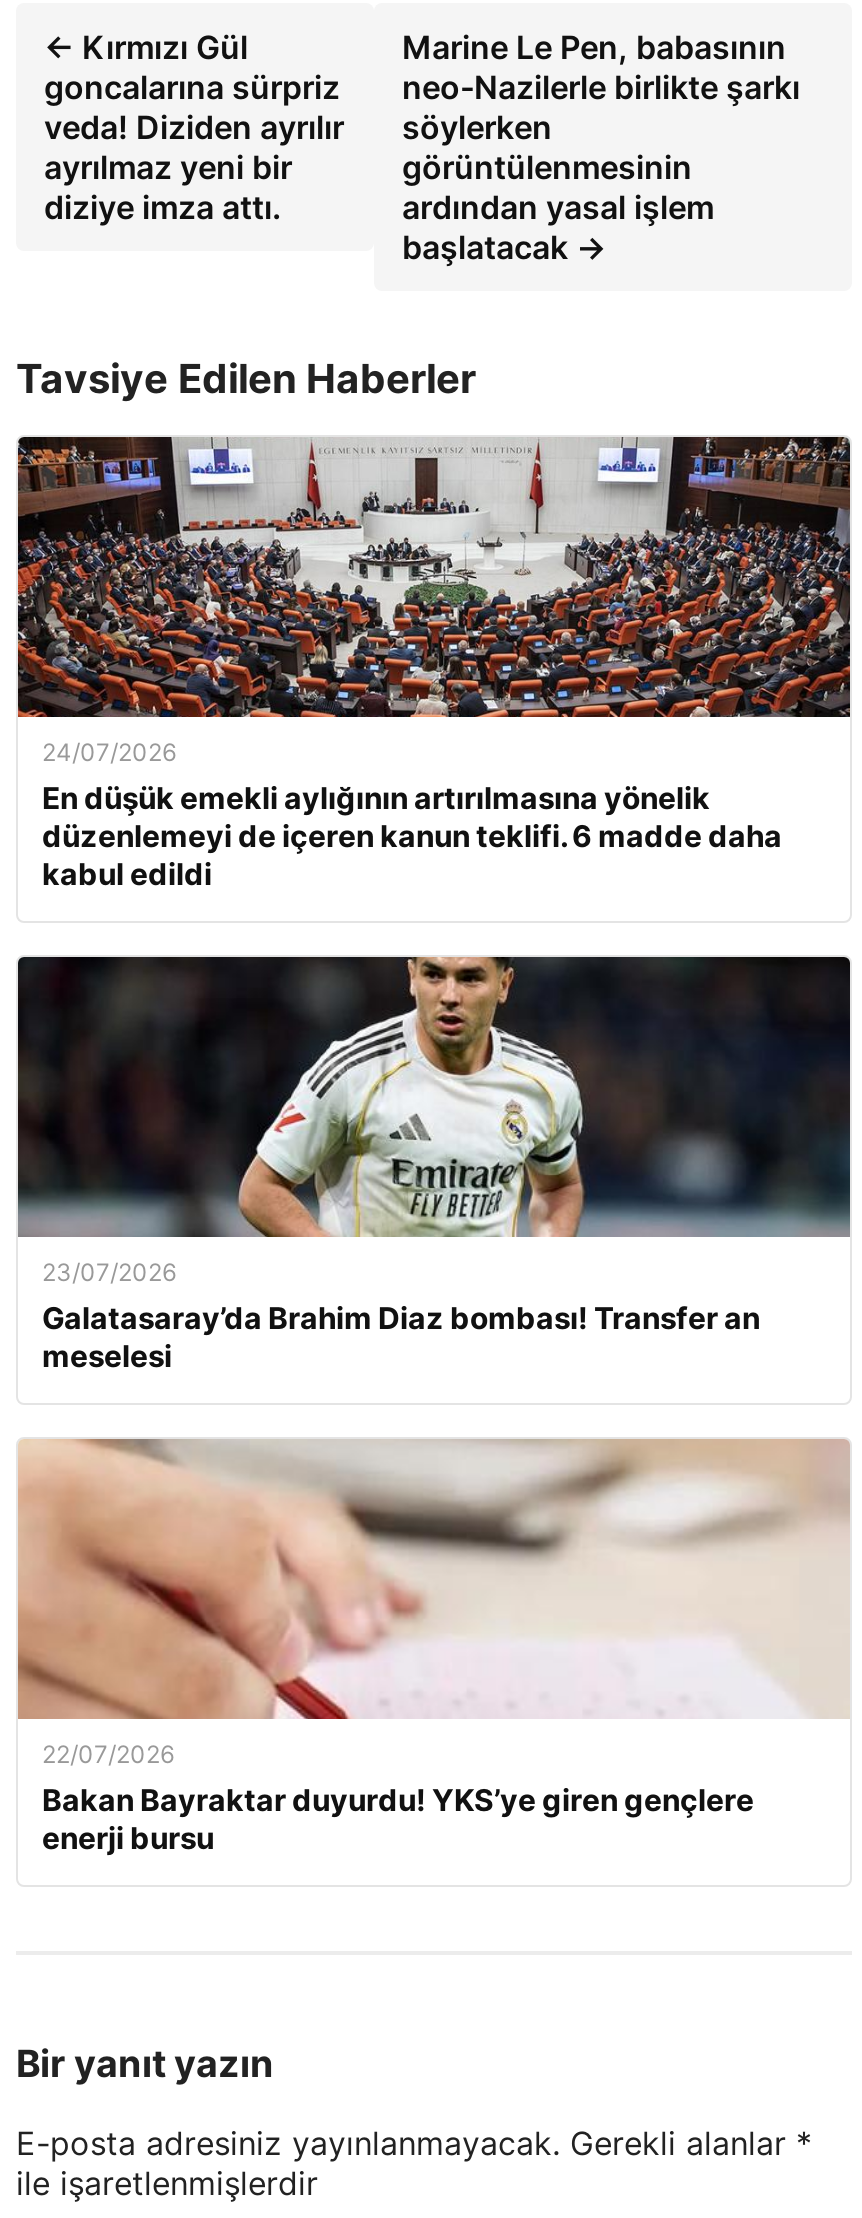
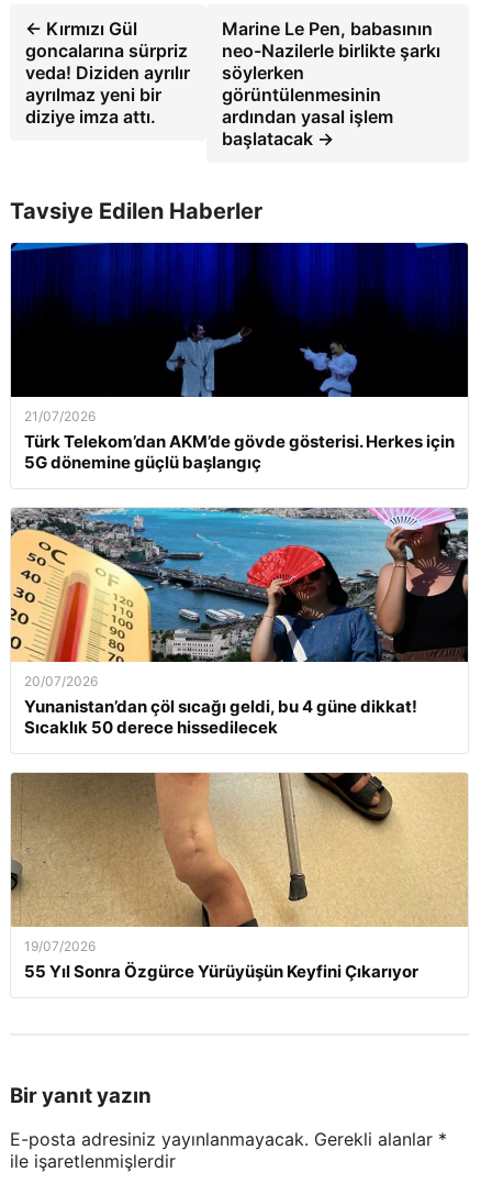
- [image]
- 24/07/2026
- En düşük emekli aylığının artırılmasına yönelik
- düzenlemeyi de içeren kanun teklifi. 6 madde daha
- kabul edildi
+ [image]
+ 21/07/2026
+ Türk Telekom’dan AKM’de gövde gösterisi. Herkes için
+ 5G dönemine güçlü başlangıç

- [image]
- 23/07/2026
- Galatasaray’da Brahim Diaz bombası! Transfer an
- meselesi
+ [image]
+ 20/07/2026
+ Yunanistan’dan çöl sıcağı geldi, bu 4 güne dikkat!
+ Sıcaklık 50 derece hissedilecek

- [image]
- 22/07/2026
- Bakan Bayraktar duyurdu! YKS’ye giren gençlere
- enerji bursu
+ [image]
+ 19/07/2026
+ 55 Yıl Sonra Özgürce Yürüyüşün Keyfini Çıkarıyor
